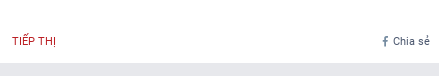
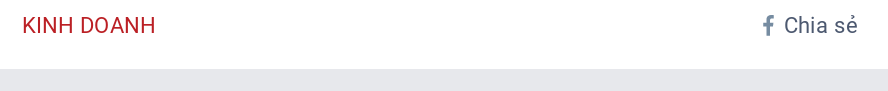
- TIẾP THỊ
+ KINH DOANH
